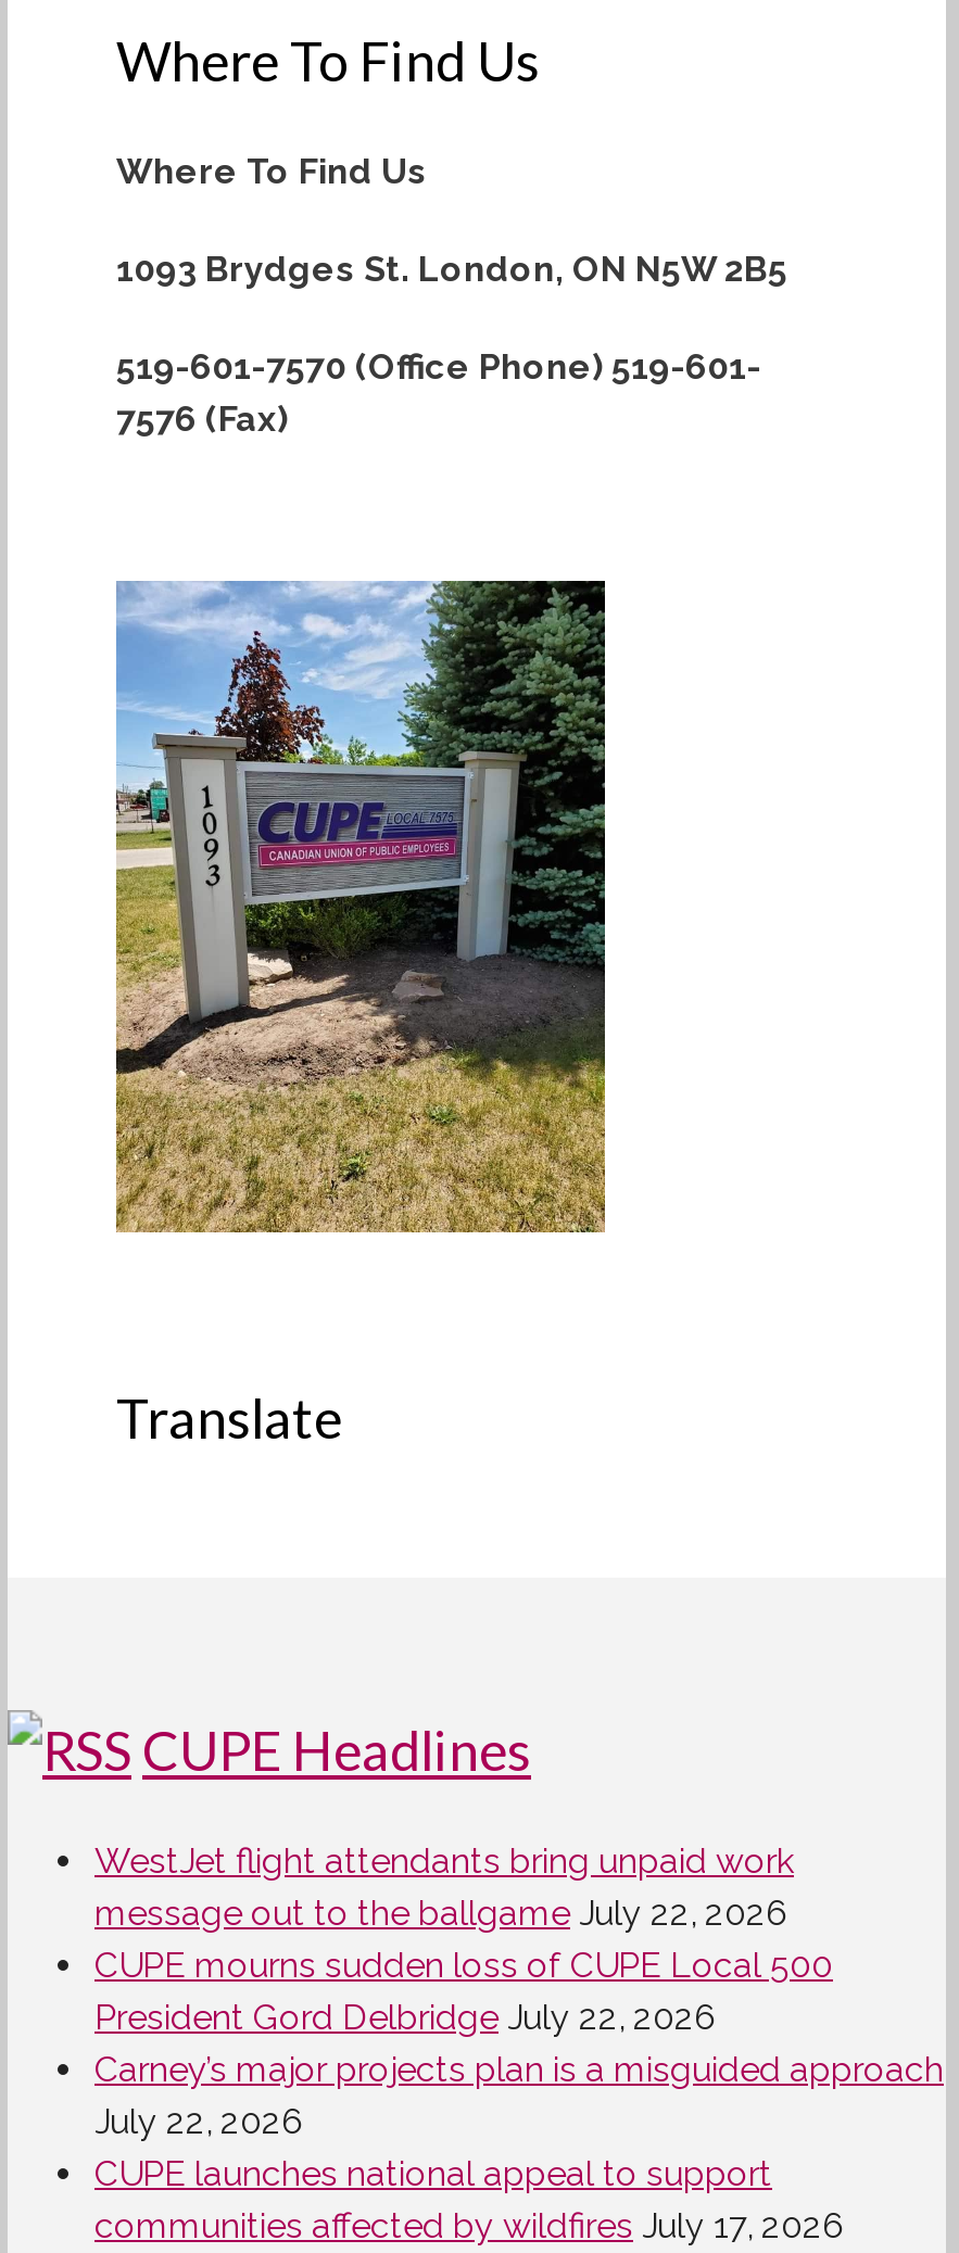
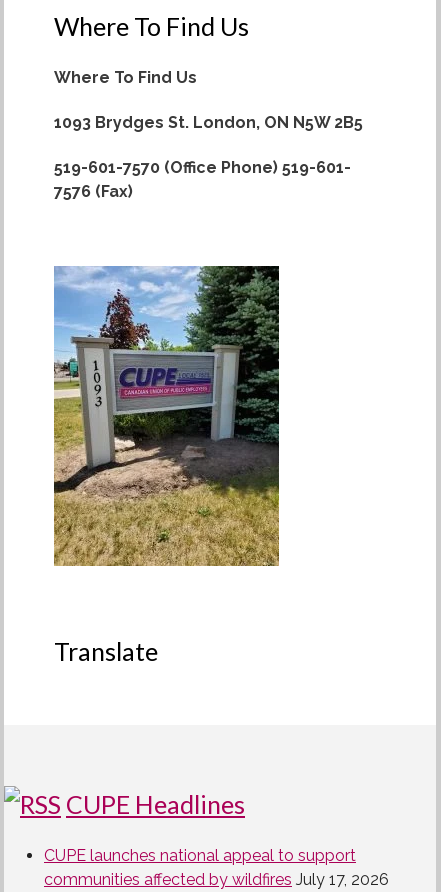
- WestJet flight attendants bring unpaid work
- message out to the ballgame July 22, 2026
- CUPE mourns sudden loss of CUPE Local 500
- President Gord Delbridge July 22, 2026
- Carney’s major projects plan is a misguided approach
- July 22, 2026
